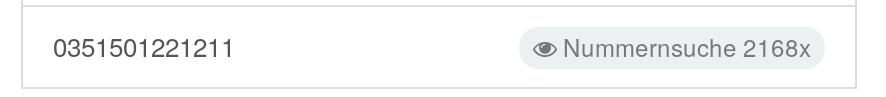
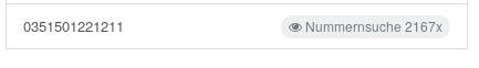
- Nummernsuche 2168x
+ Nummernsuche 2167x
